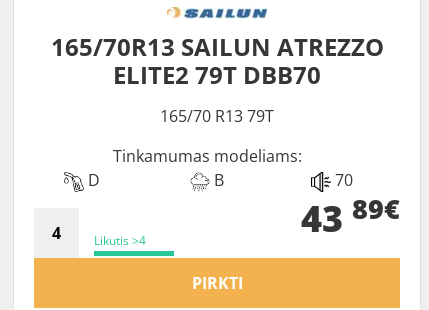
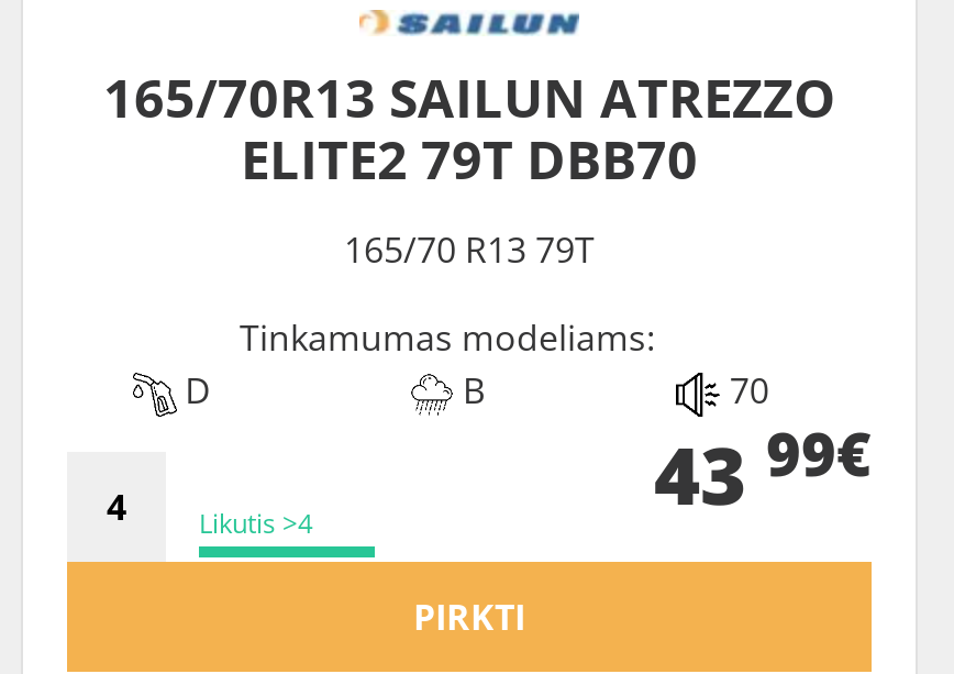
- 43 89€
+ 43 99€
